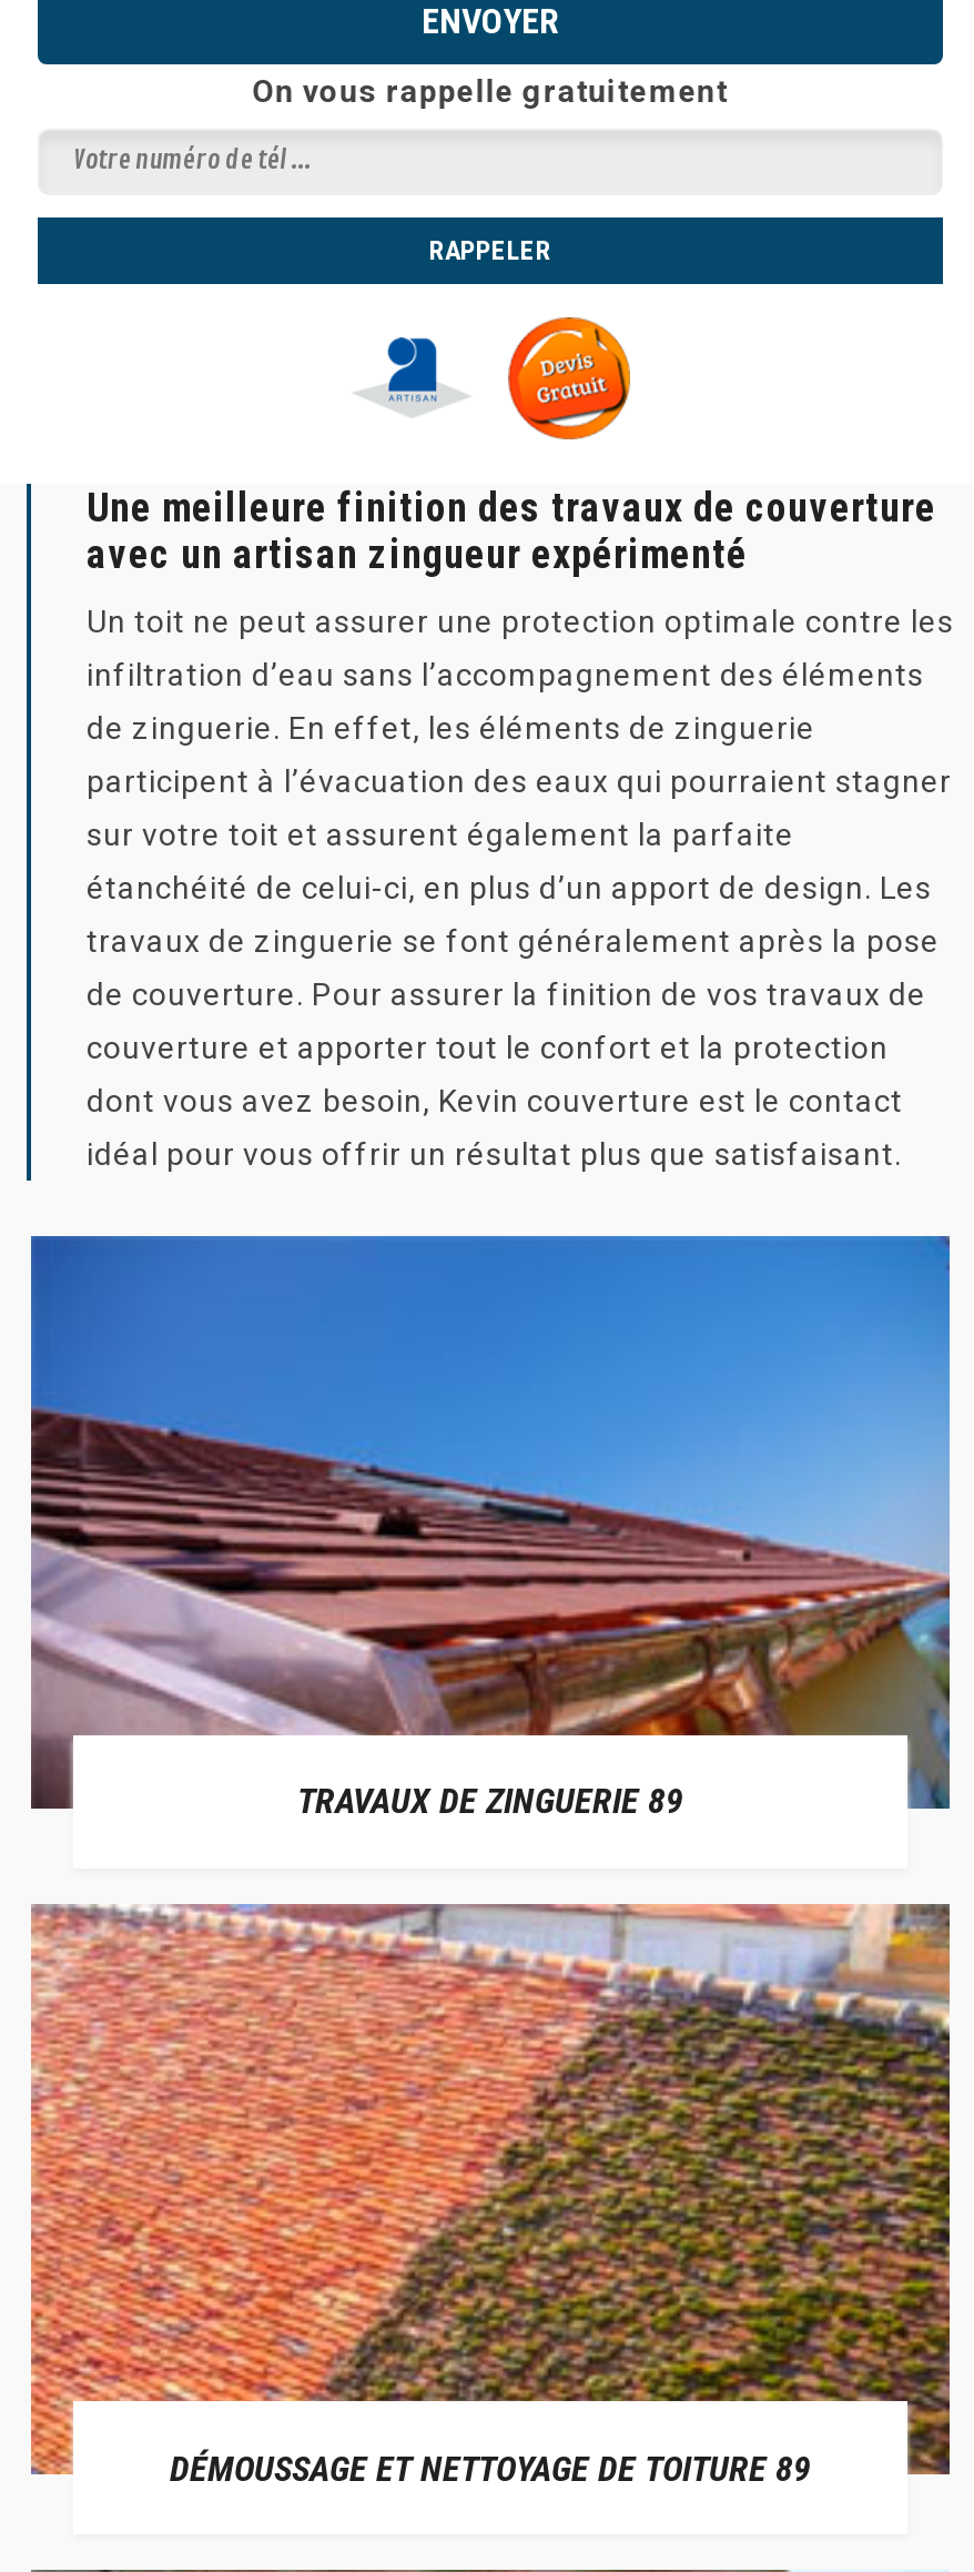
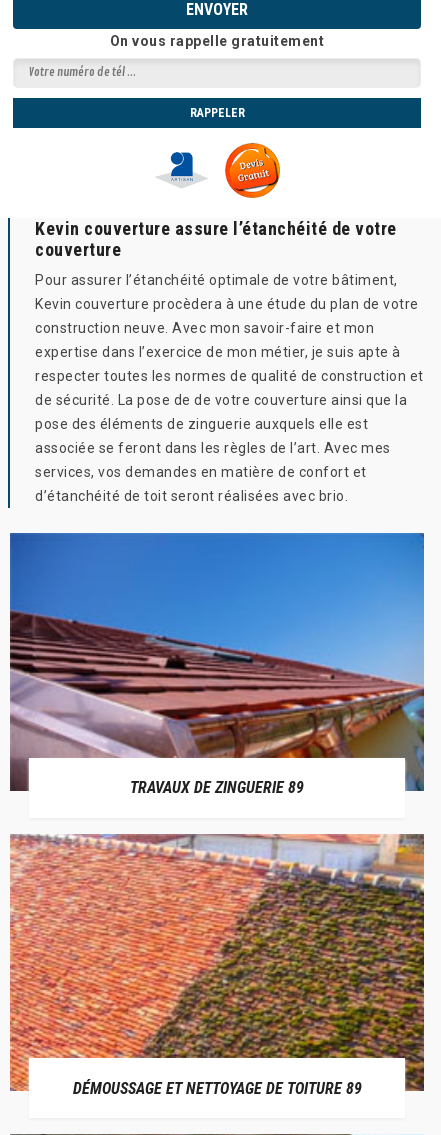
- Une meilleure finition des travaux de couverture
- avec un artisan zingueur expérimenté
- Un toit ne peut assurer une protection optimale contre les
- infiltration d’eau sans l’accompagnement des éléments
- de zinguerie. En effet, les éléments de zinguerie
- participent à l’évacuation des eaux qui pourraient stagner
- sur votre toit et assurent également la parfaite
- étanchéité de celui-ci, en plus d’un apport de design. Les
- travaux de zinguerie se font généralement après la pose
- de couverture. Pour assurer la finition de vos travaux de
- couverture et apporter tout le confort et la protection
- dont vous avez besoin, Kevin couverture est le contact
- idéal pour vous offrir un résultat plus que satisfaisant.
+ Kevin couverture assure l’étanchéité de votre
+ couverture
+ Pour assurer l’étanchéité optimale de votre bâtiment,
+ Kevin couverture procèdera à une étude du plan de votre
+ construction neuve. Avec mon savoir-faire et mon
+ expertise dans l’exercice de mon métier, je suis apte à
+ respecter toutes les normes de qualité de construction et
+ de sécurité. La pose de de votre couverture ainsi que la
+ pose des éléments de zinguerie auxquels elle est
+ associée se feront dans les règles de l’art. Avec mes
+ services, vos demandes en matière de confort et
+ d’étanchéité de toit seront réalisées avec brio.
